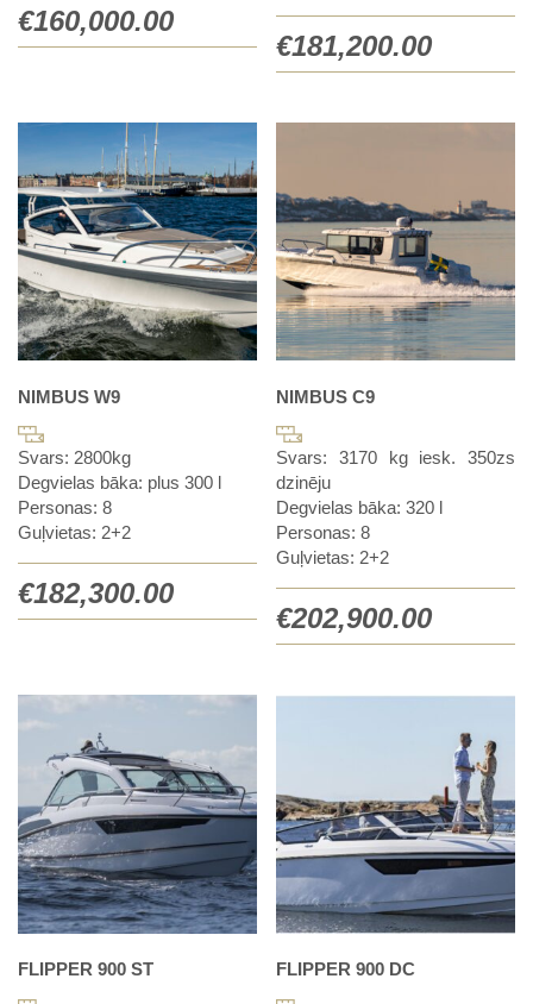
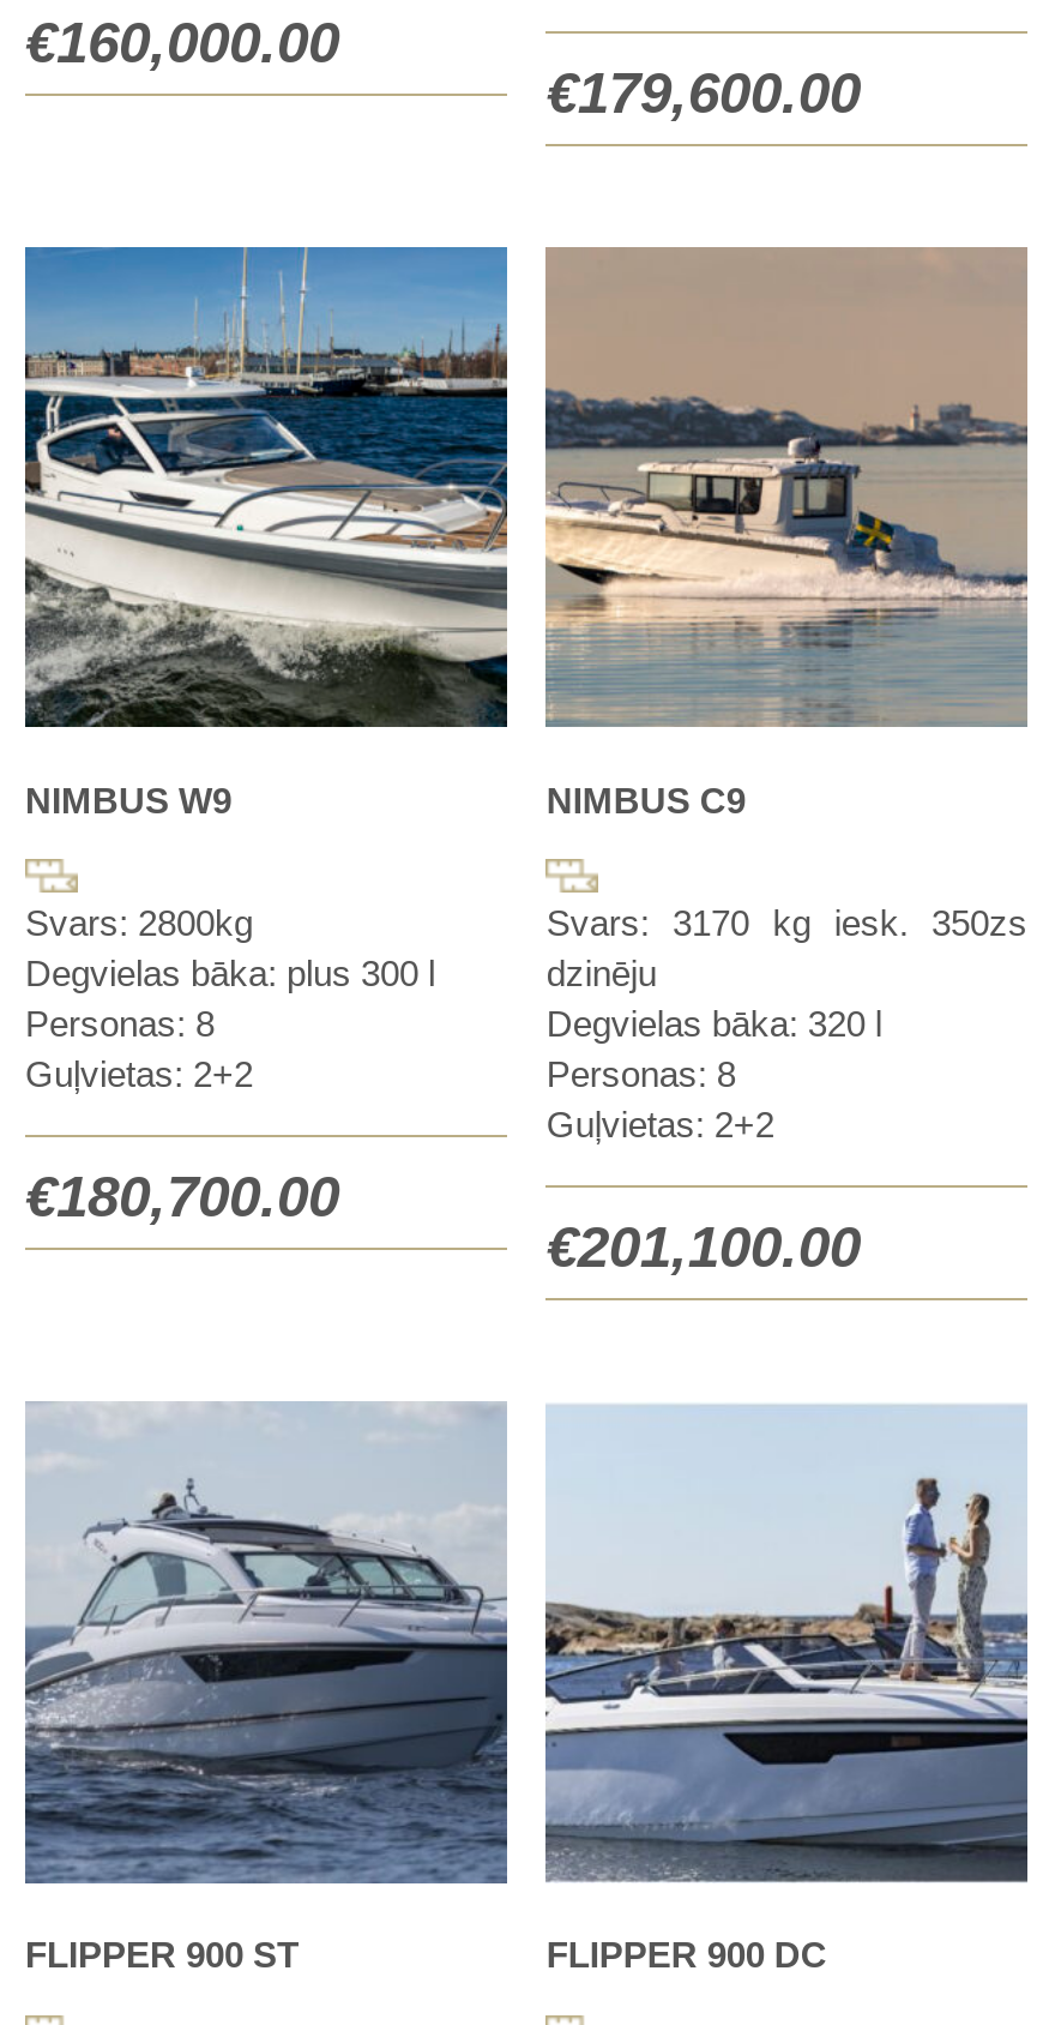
- €181,200.00
+ €179,600.00

- €182,300.00
+ €180,700.00

- €202,900.00
+ €201,100.00
